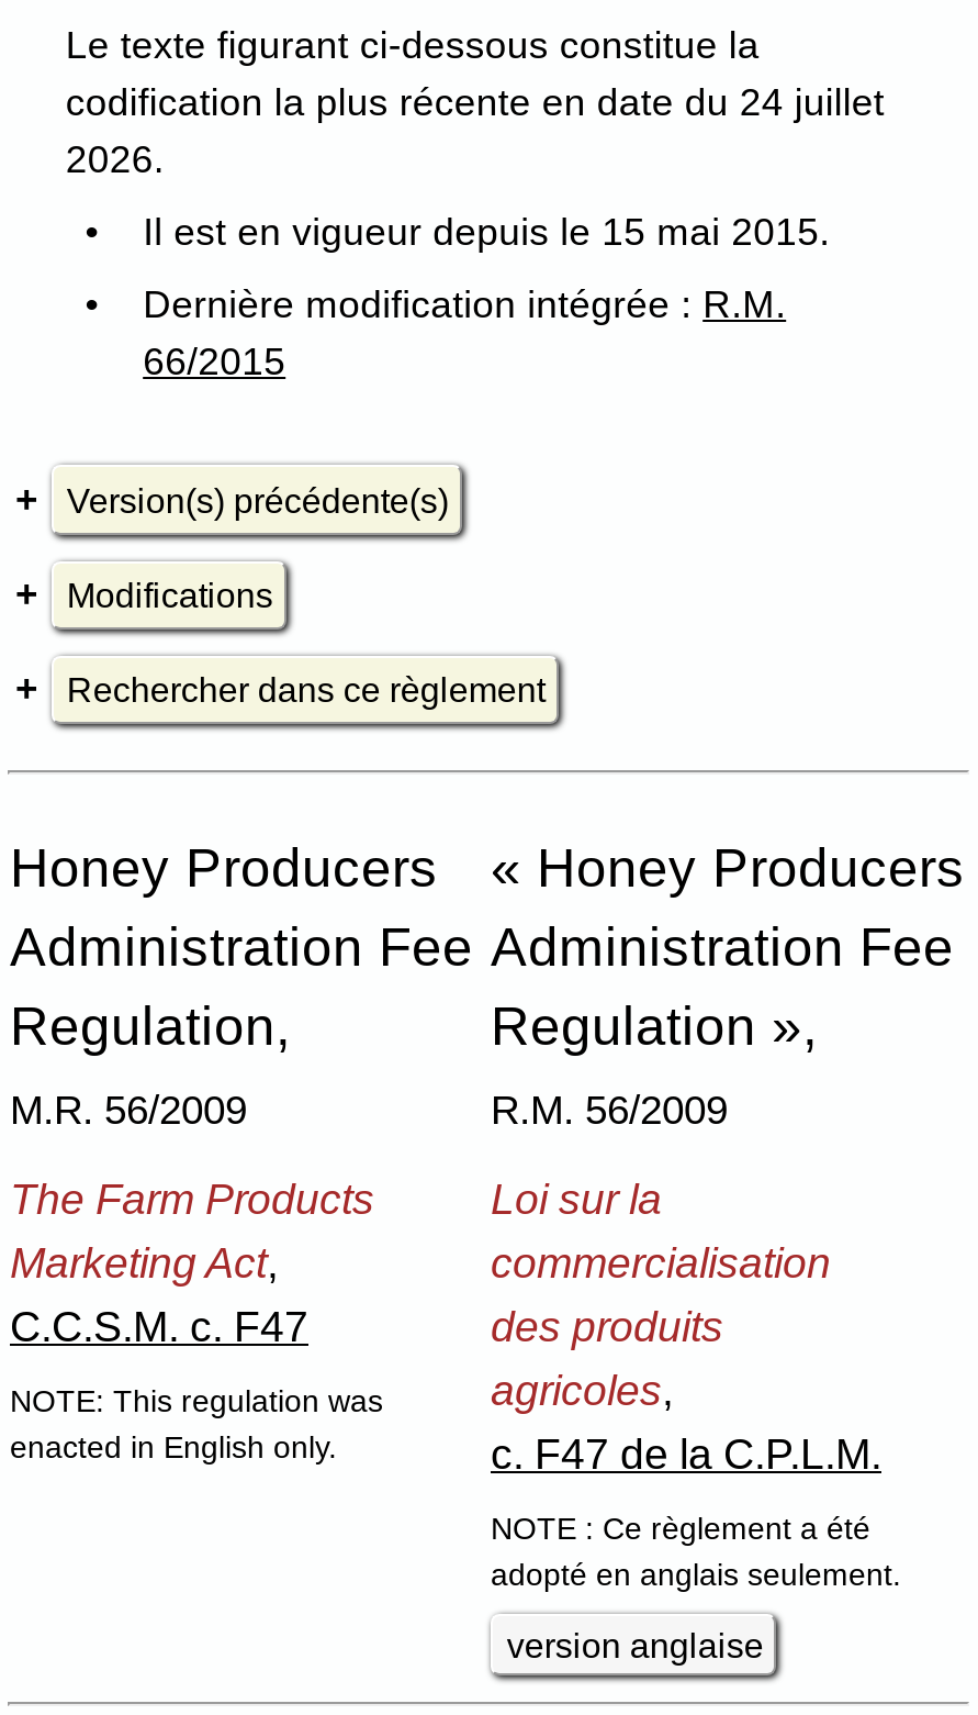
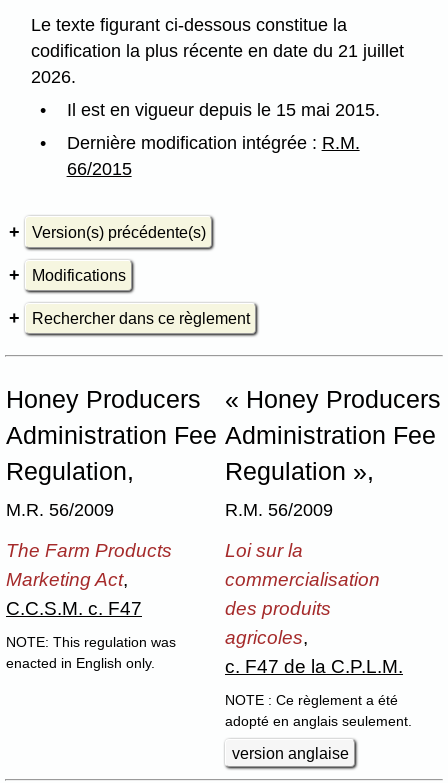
- codification la plus récente en date du 24 juillet
+ codification la plus récente en date du 21 juillet
